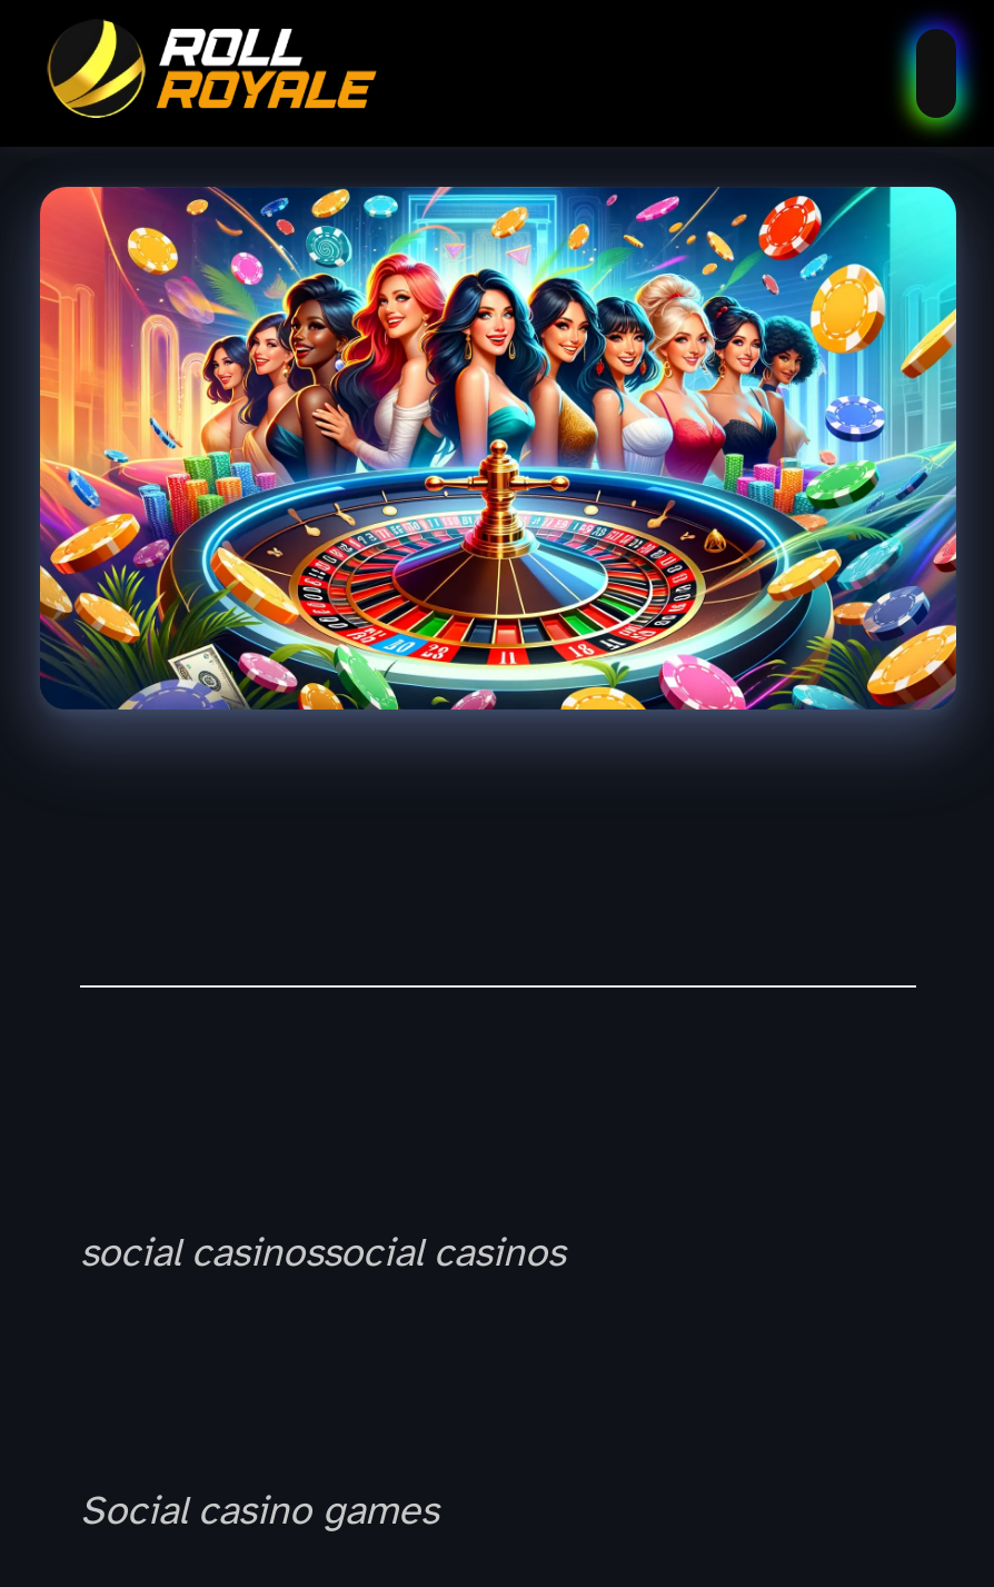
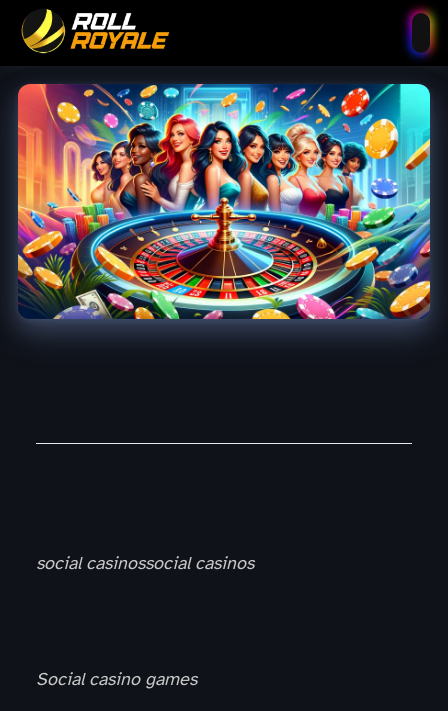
- [image]
+ [image]
